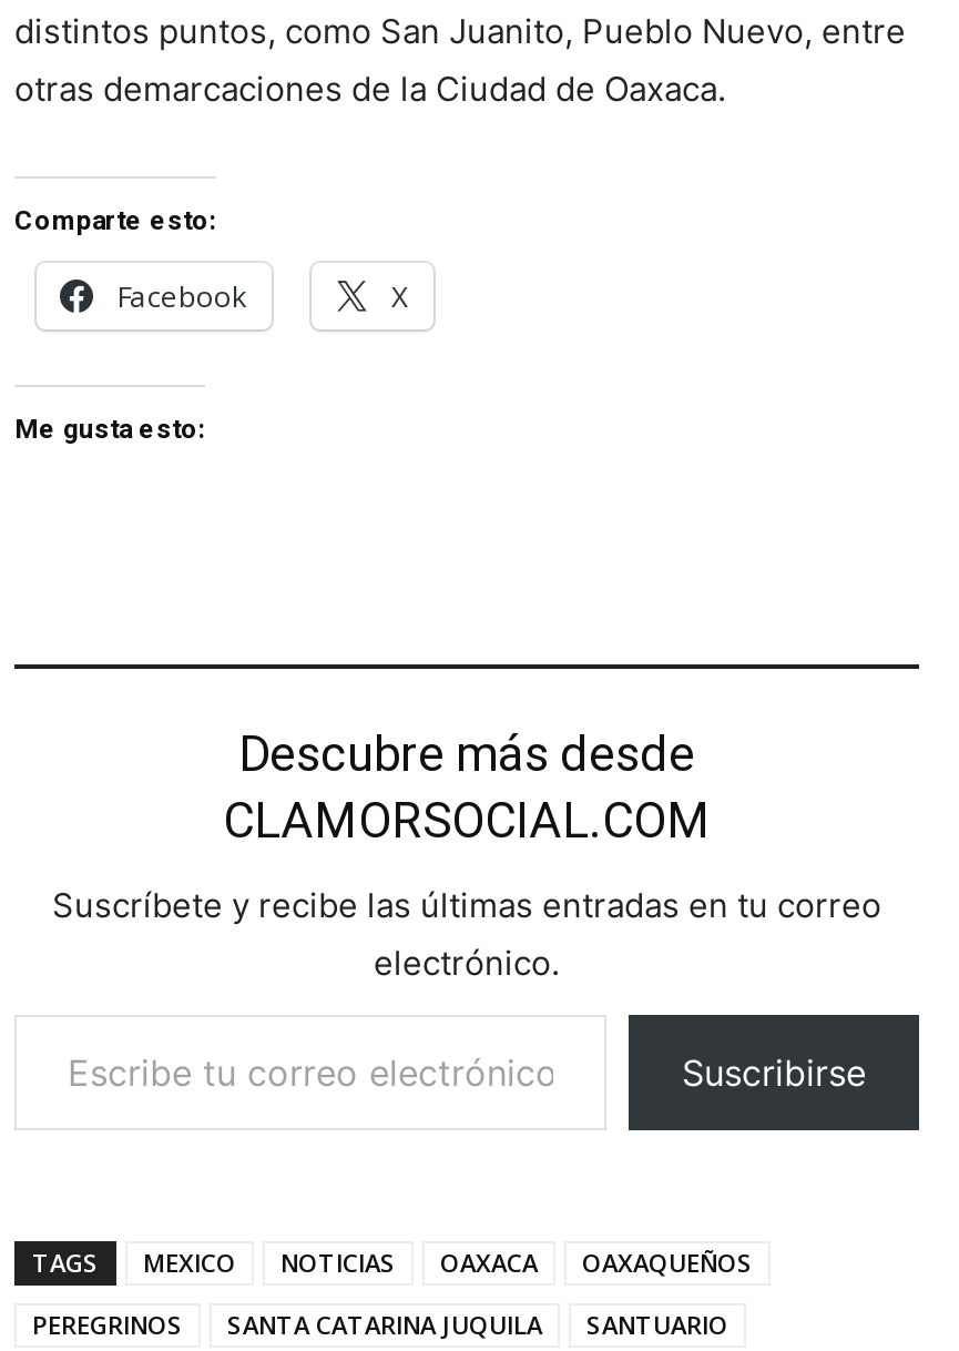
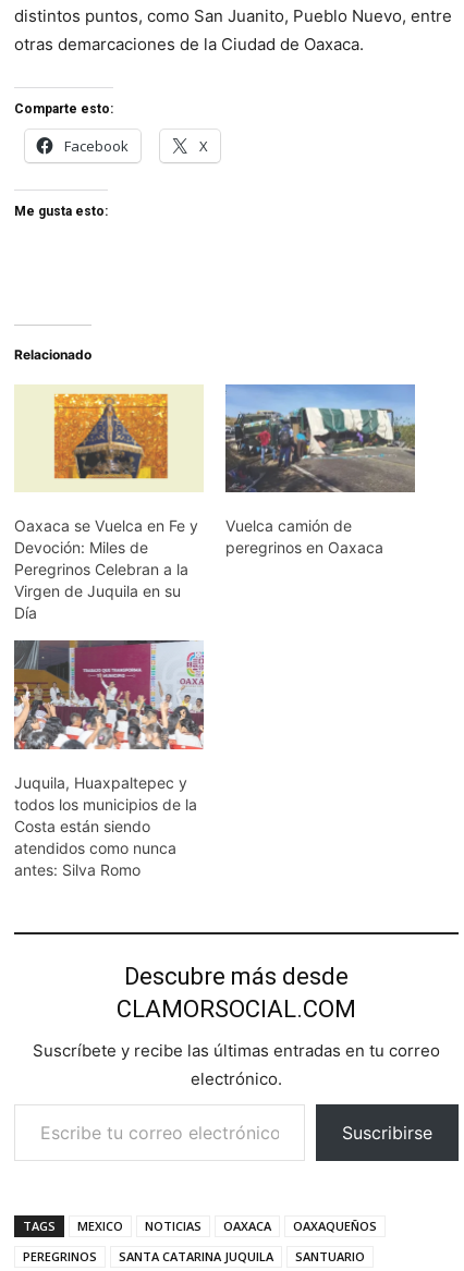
+ [image]
+ Juquila, Huaxpaltepec y
+ todos los municipios de la
+ Costa están siendo
+ atendidos como nunca
+ antes: Silva Romo

+ Relacionado

+ [image]
+ Oaxaca se Vuelca en Fe y
+ Devoción: Miles de
+ Peregrinos Celebran a la
+ Virgen de Juquila en su
+ Día

+ [image]
+ Vuelca camión de
+ peregrinos en Oaxaca
